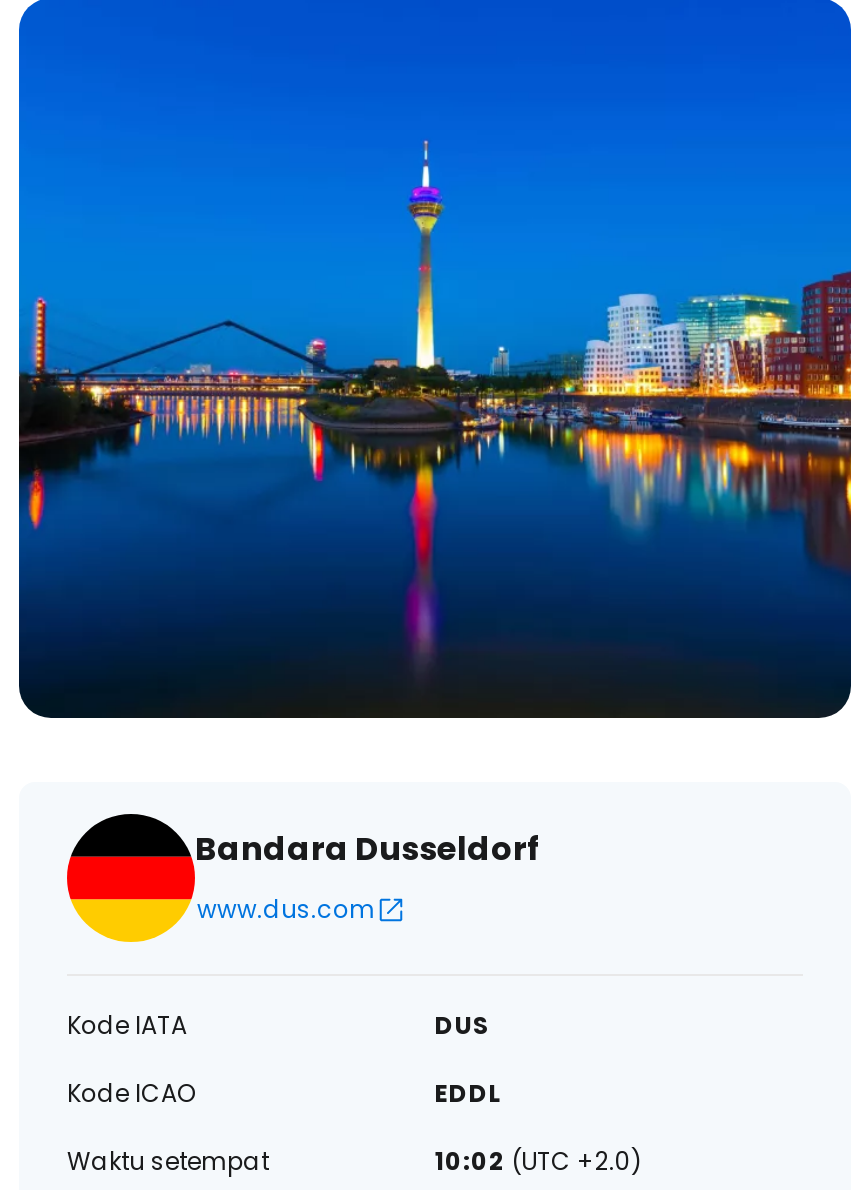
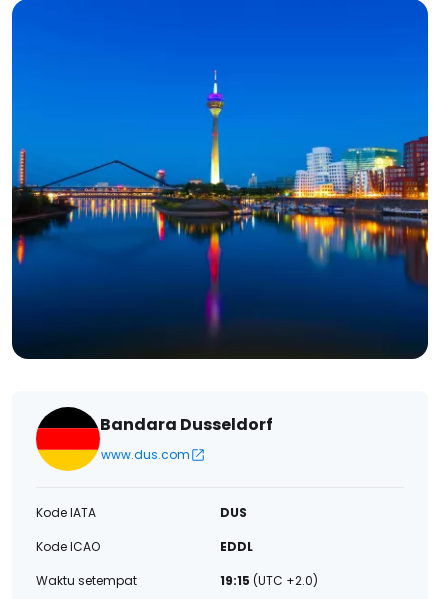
- 10:02 (UTC +2.0)
+ 19:15 (UTC +2.0)
